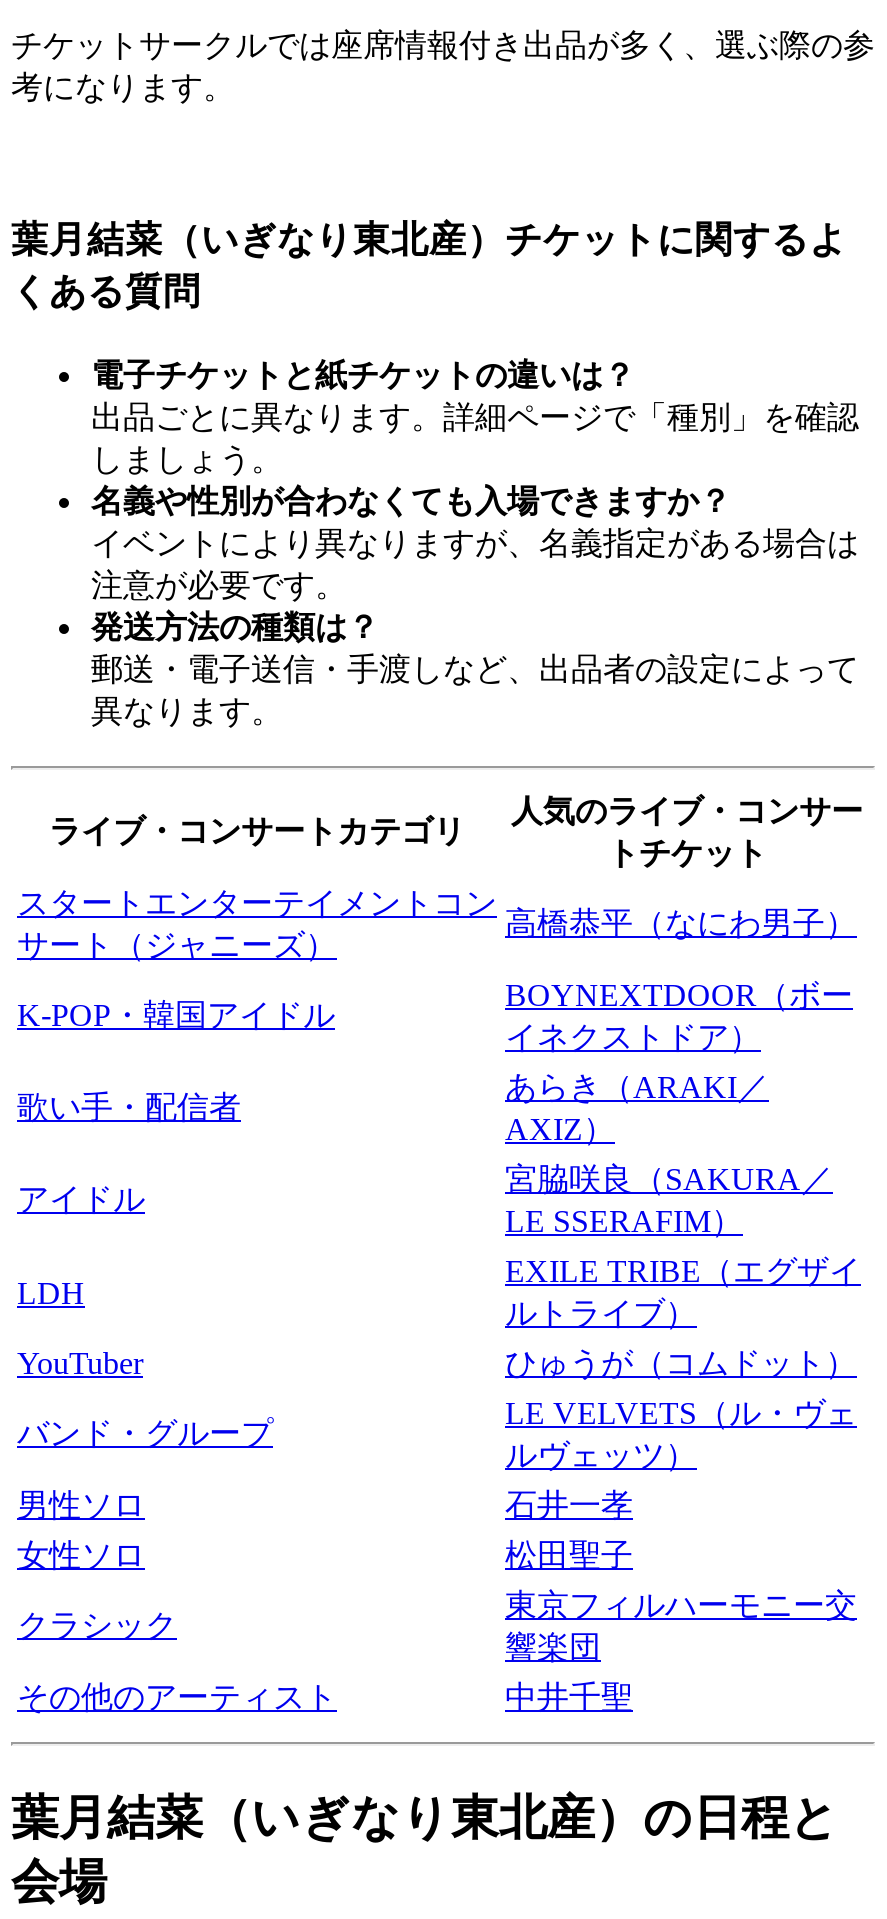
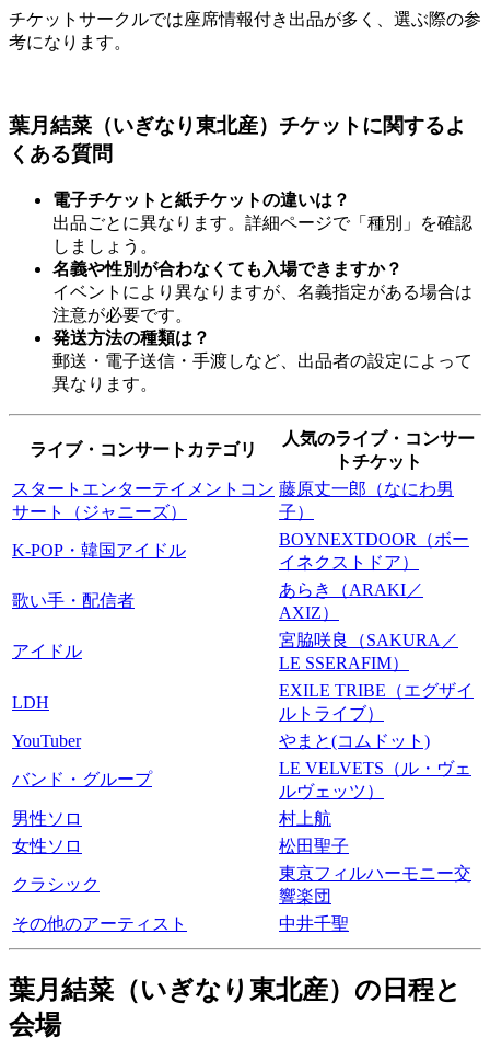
- 高橋恭平（なにわ男子）
+ 藤原丈一郎（なにわ男
+ 子）

- ひゅうが（コムドット）
+ やまと(コムドット)

- 石井一孝
+ 村上航
